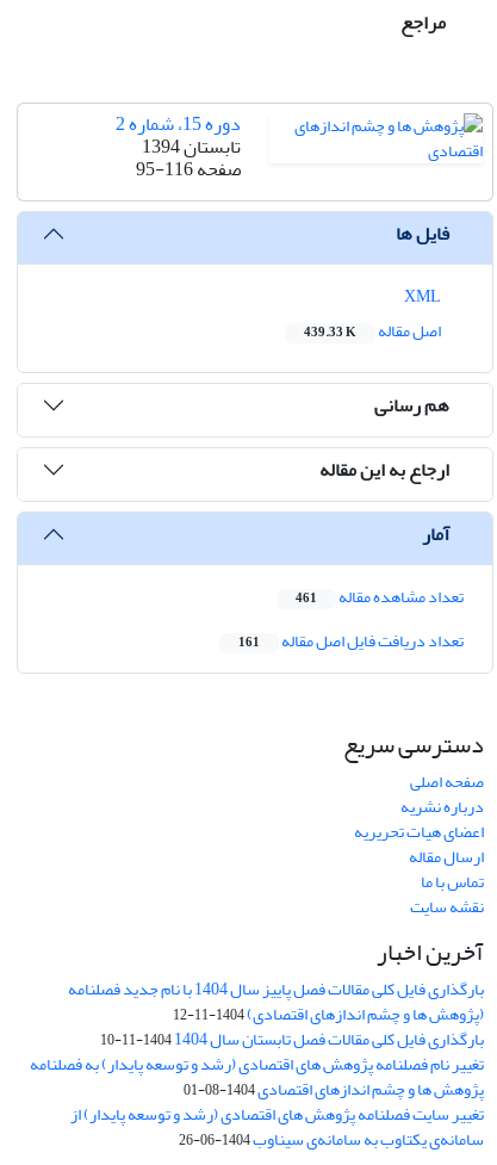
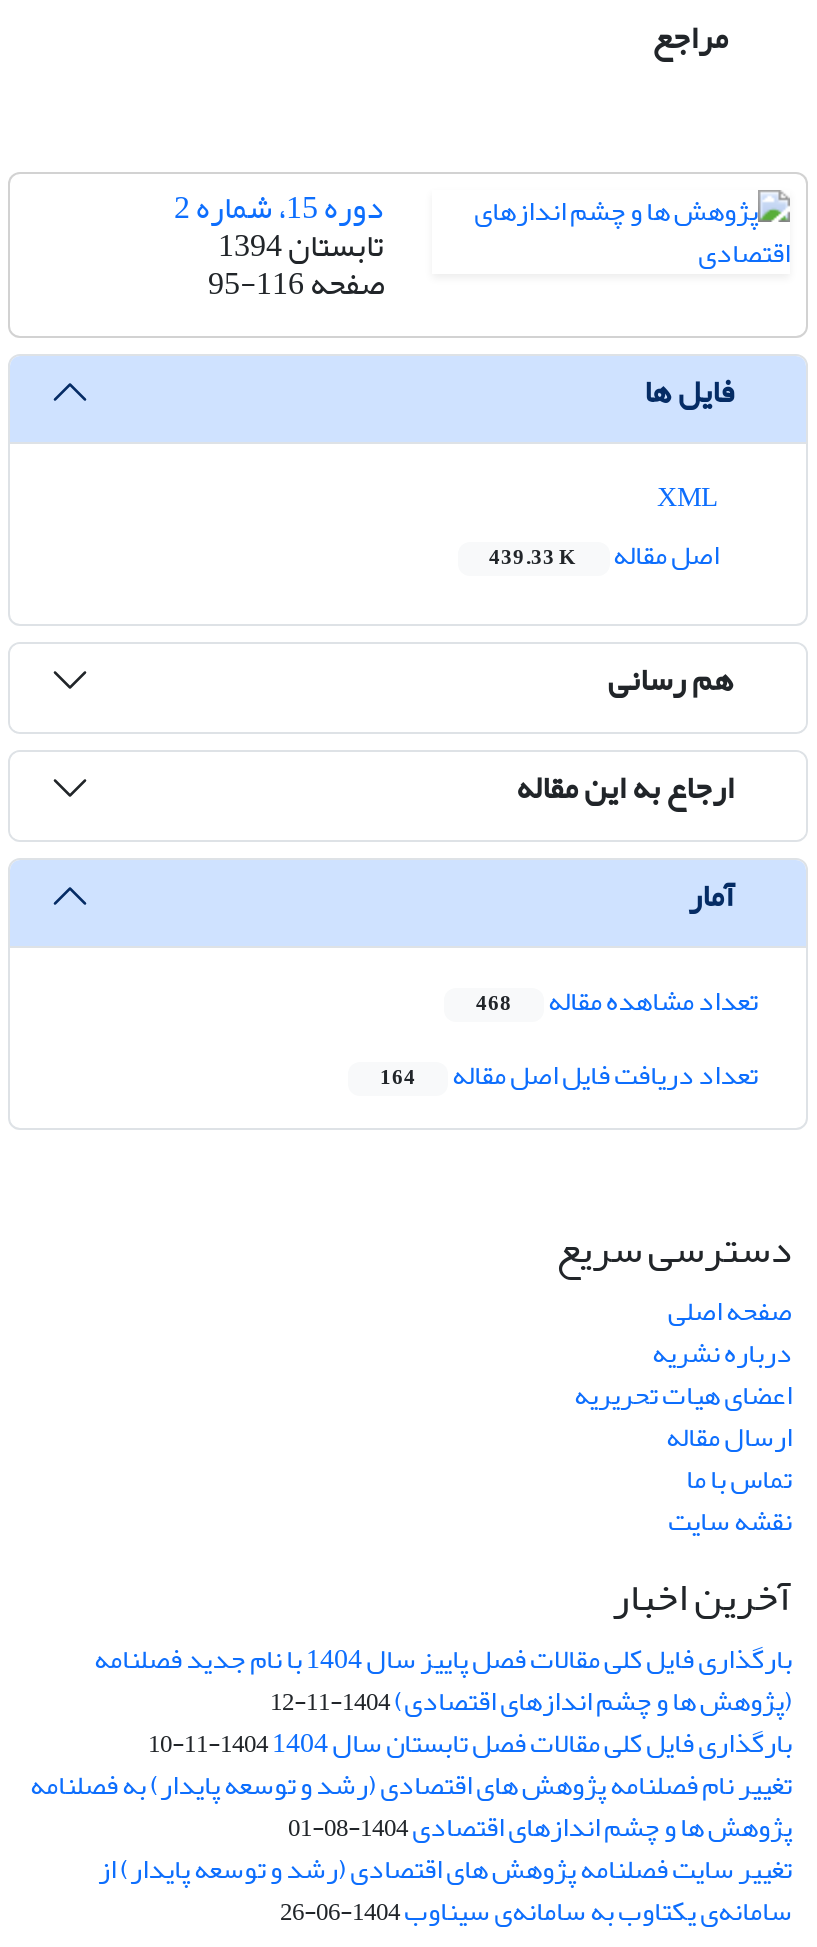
- تعداد مشاهده مقاله 461
+ تعداد مشاهده مقاله 468

- تعداد دریافت فایل اصل مقاله 161
+ تعداد دریافت فایل اصل مقاله 164
